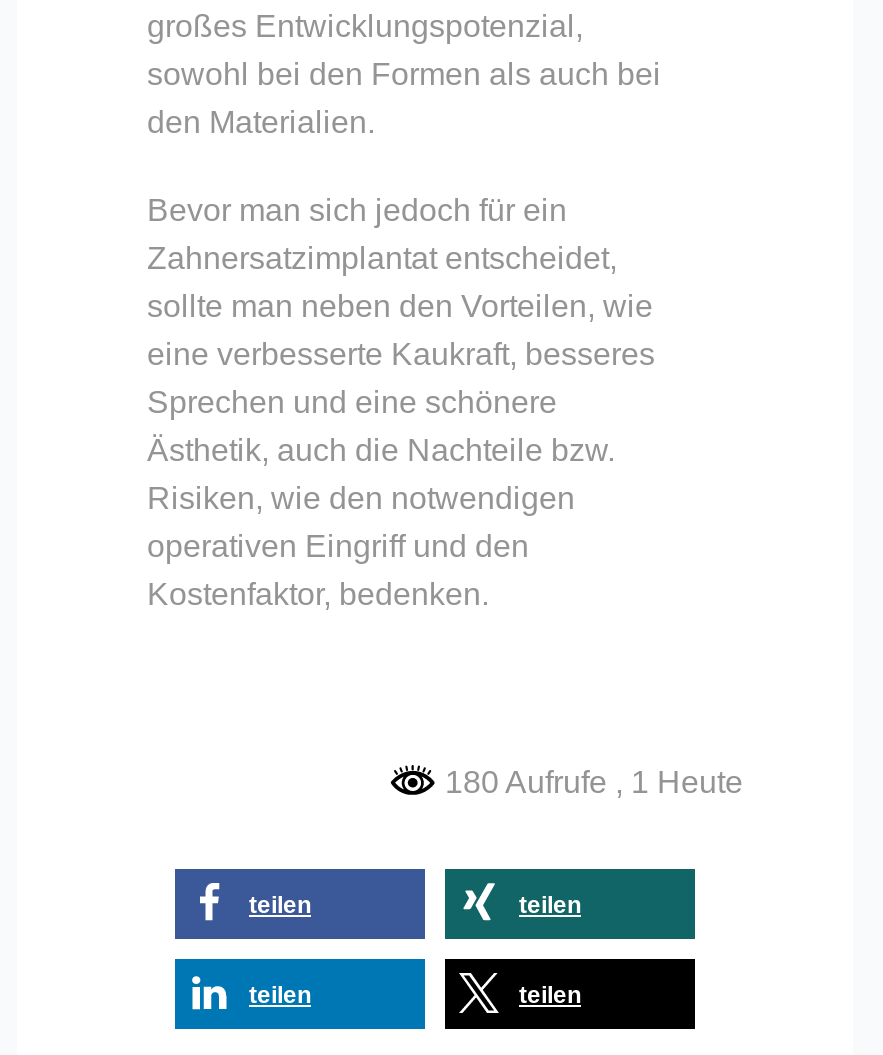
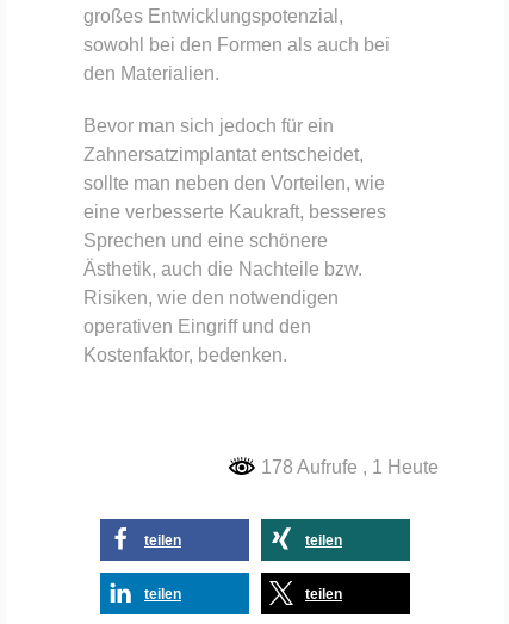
- 180 Aufrufe, 1 Heute
+ 178 Aufrufe, 1 Heute
